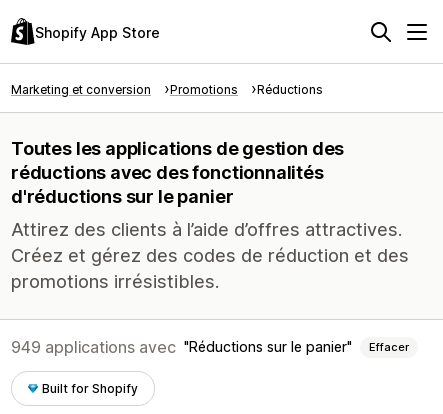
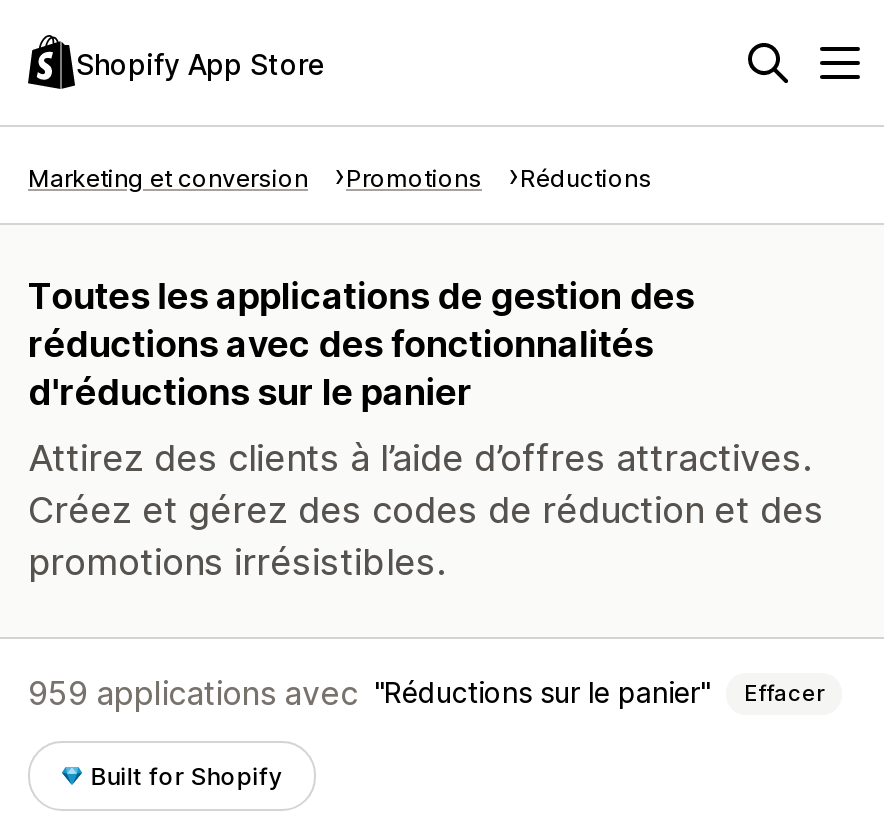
- 949 applications avec
+ 959 applications avec
